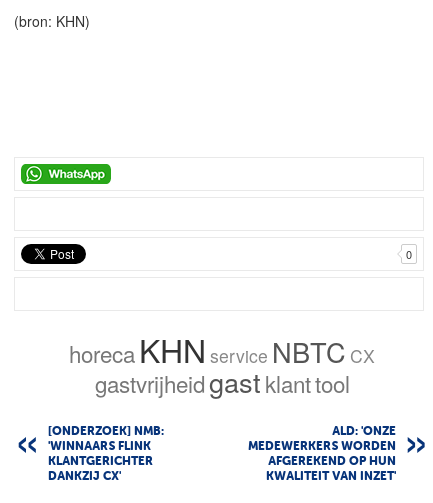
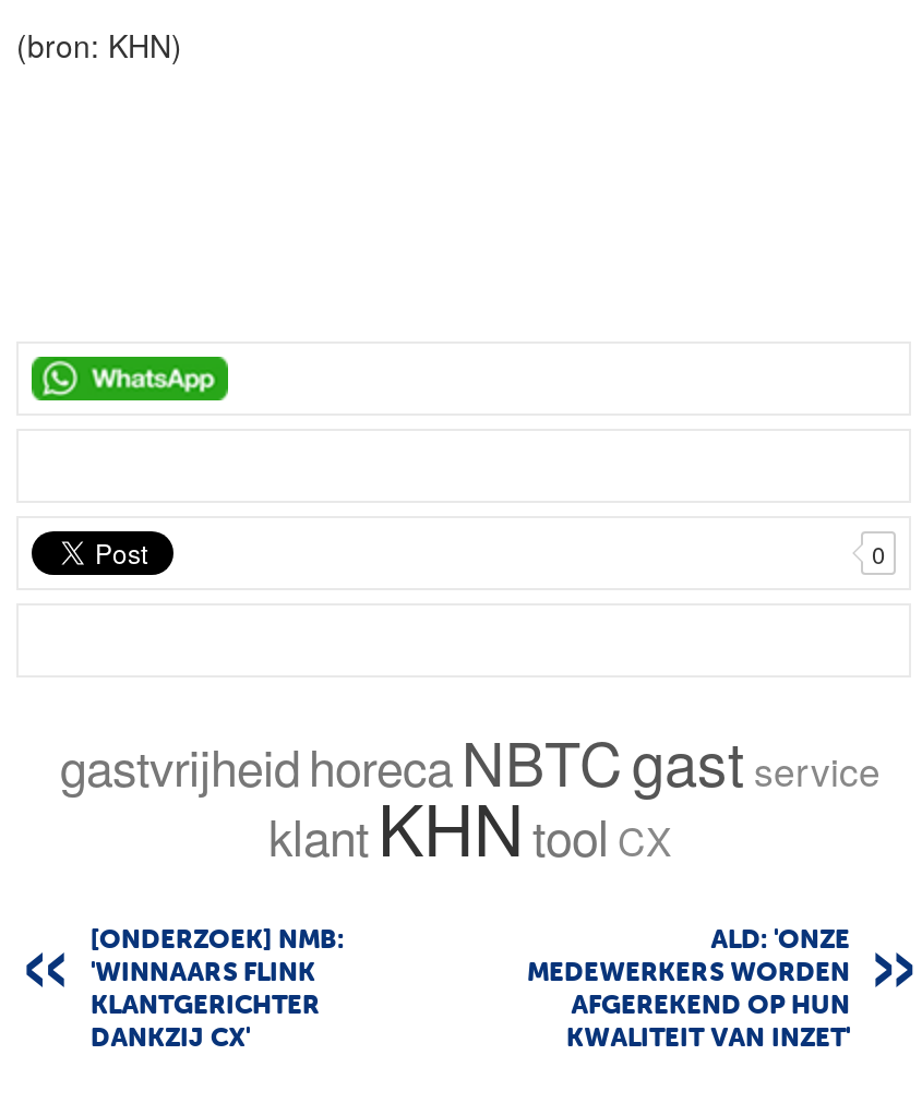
- horeca KHN service NBTC CX
- gastvrijheid gast klant tool
+ gastvrijheid horeca NBTC gast service
+ klant KHN tool CX
